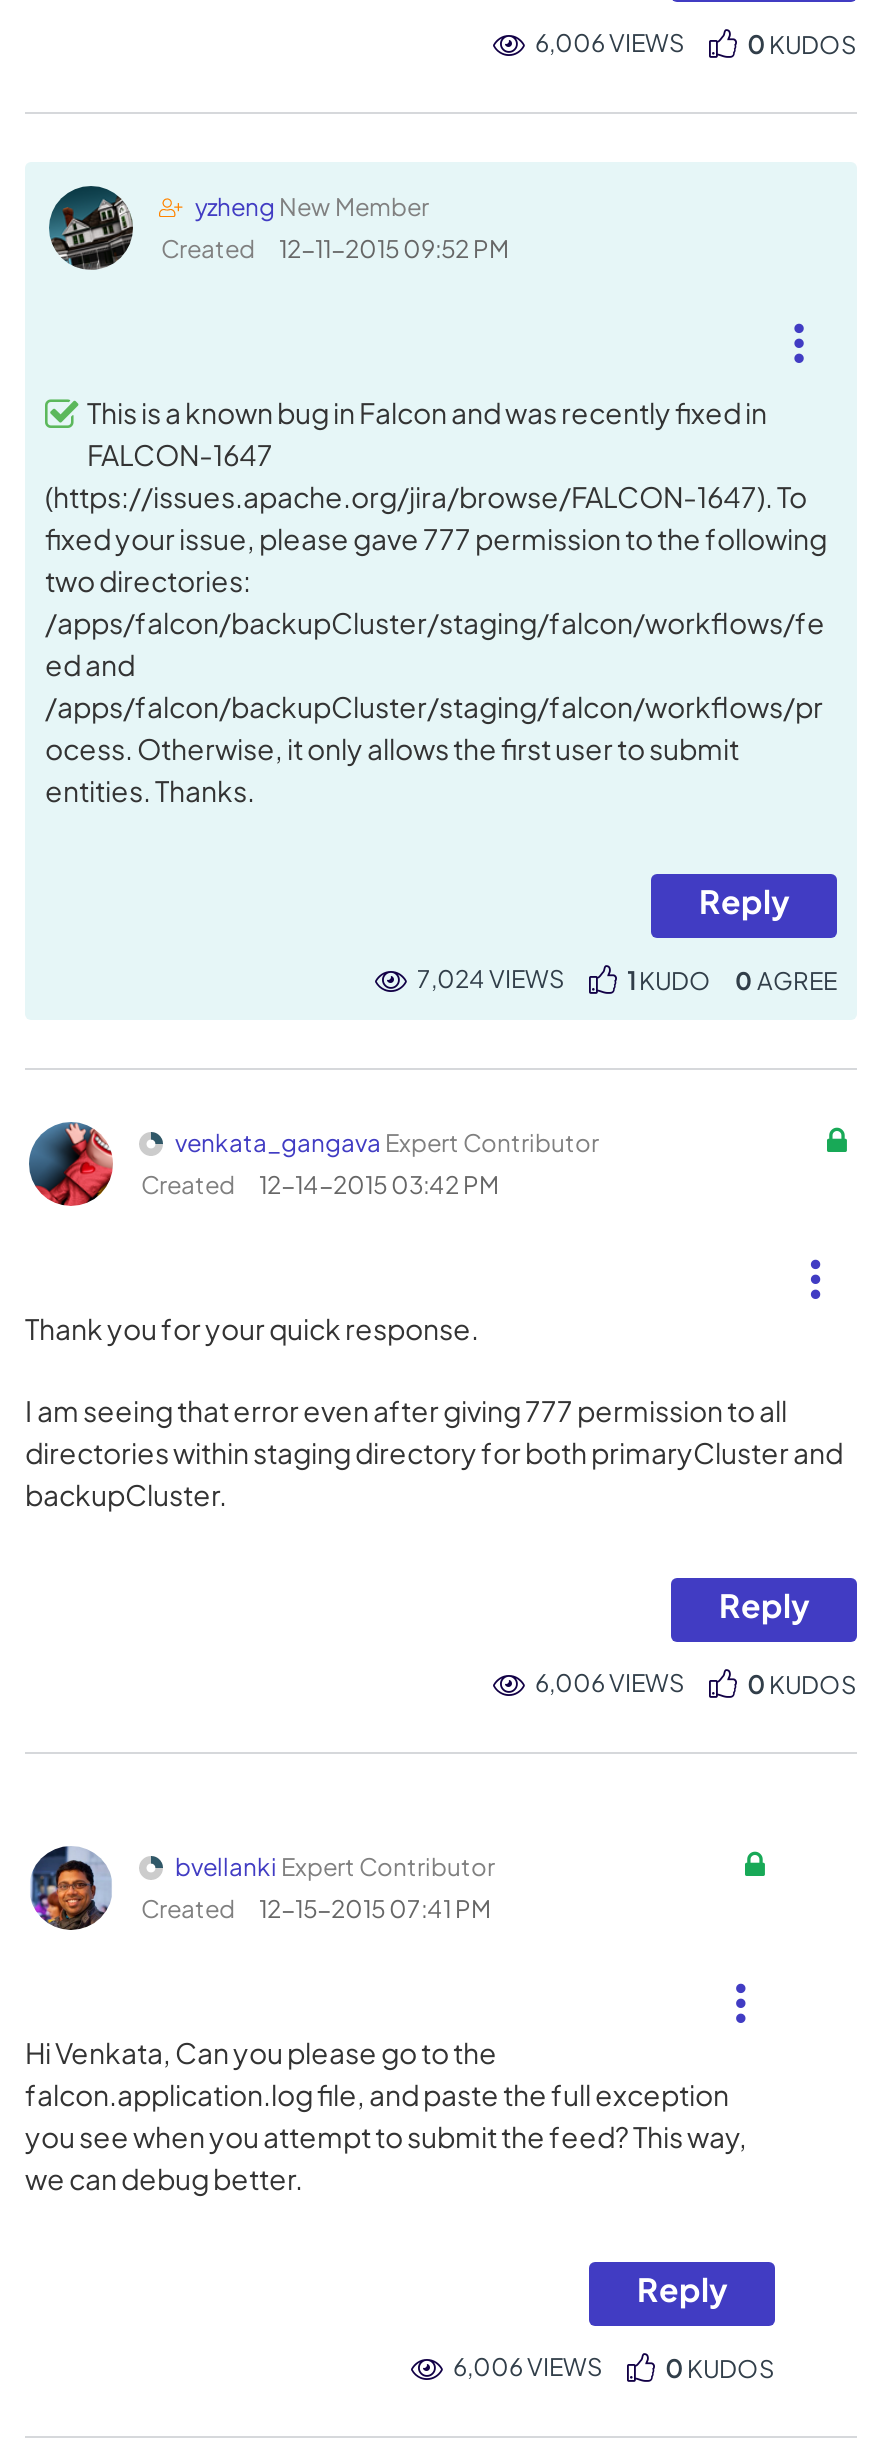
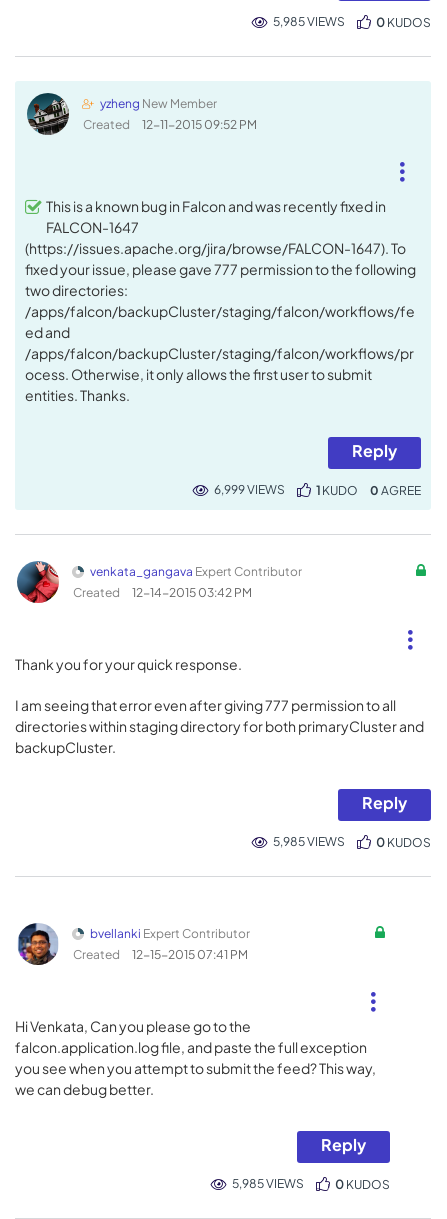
- 6,006 VIEWS
+ 5,985 VIEWS

- 7,024 VIEWS
+ 6,999 VIEWS

- 6,006 VIEWS
+ 5,985 VIEWS

- 6,006 VIEWS
+ 5,985 VIEWS
